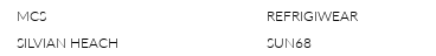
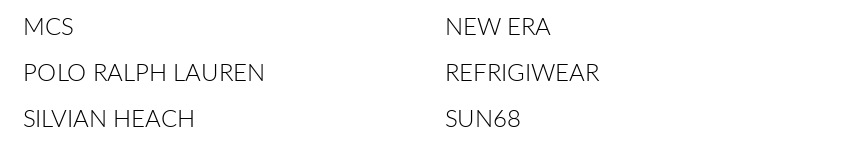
+ NEW ERA
+ POLO RALPH LAUREN
